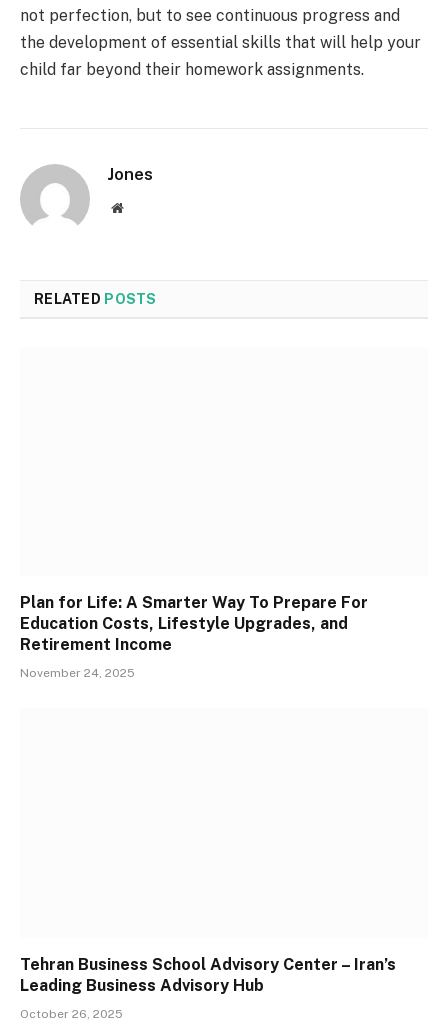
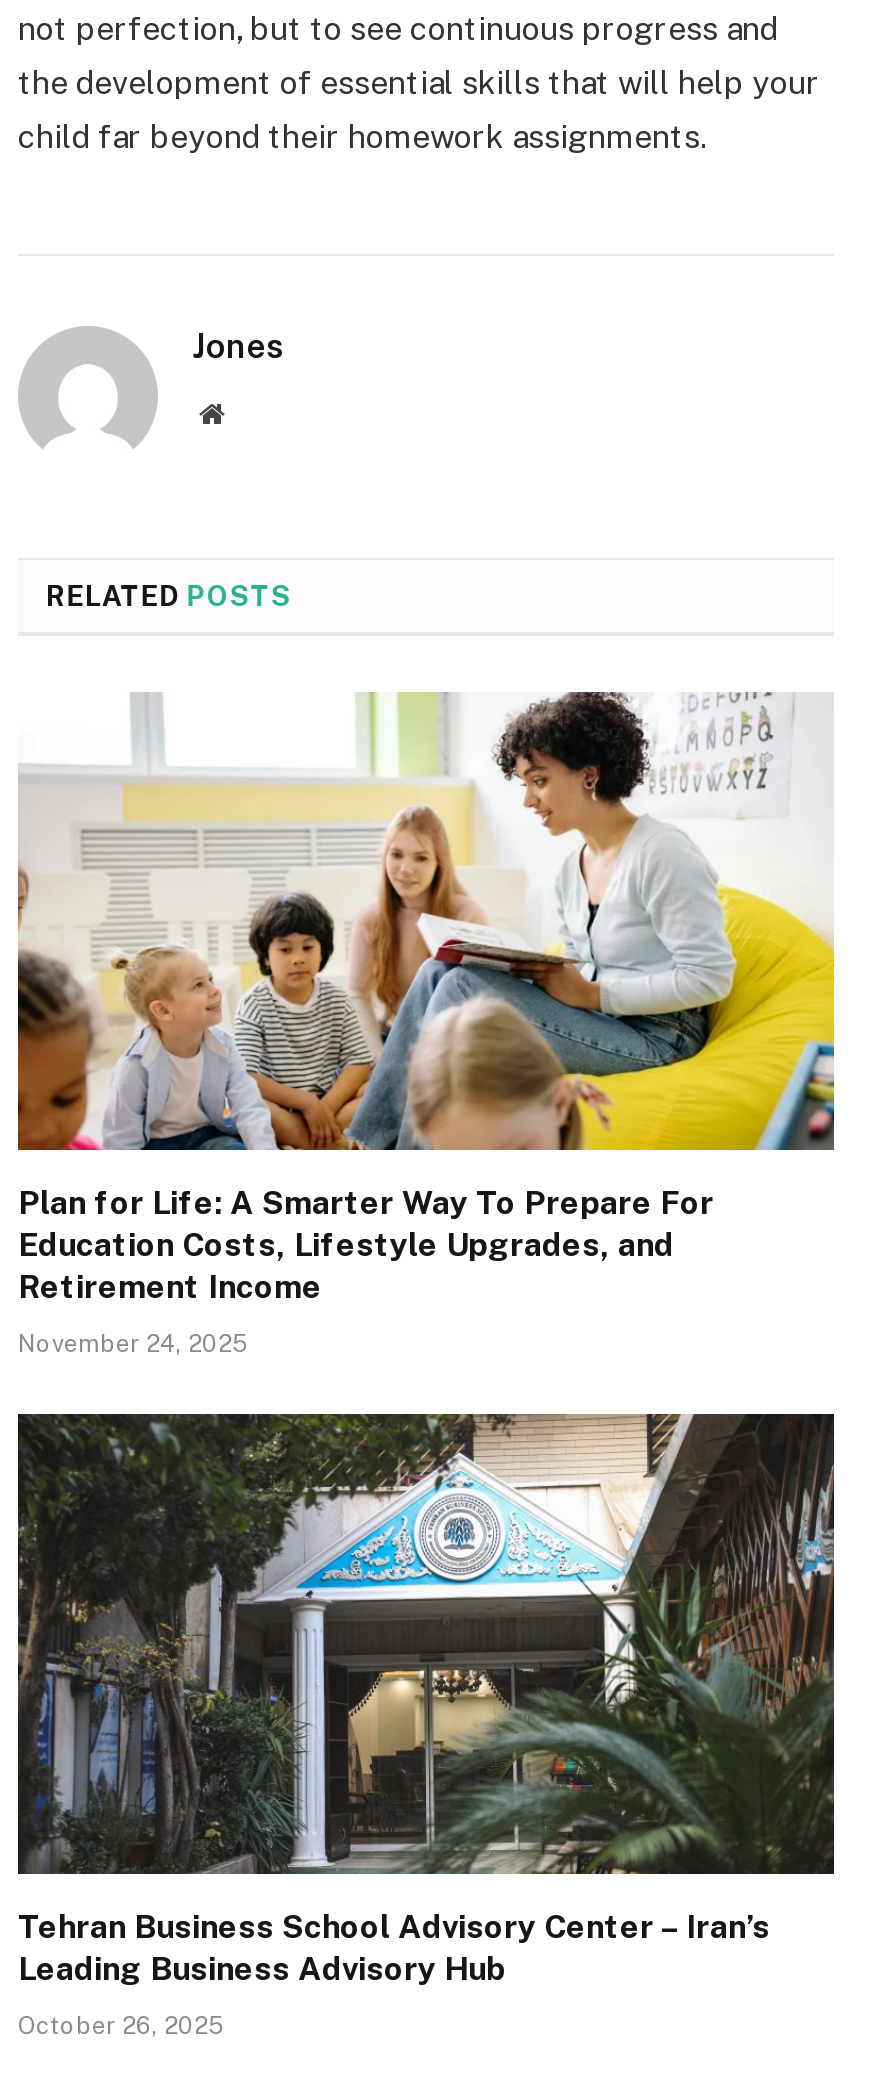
+ [image]

+ [image]
